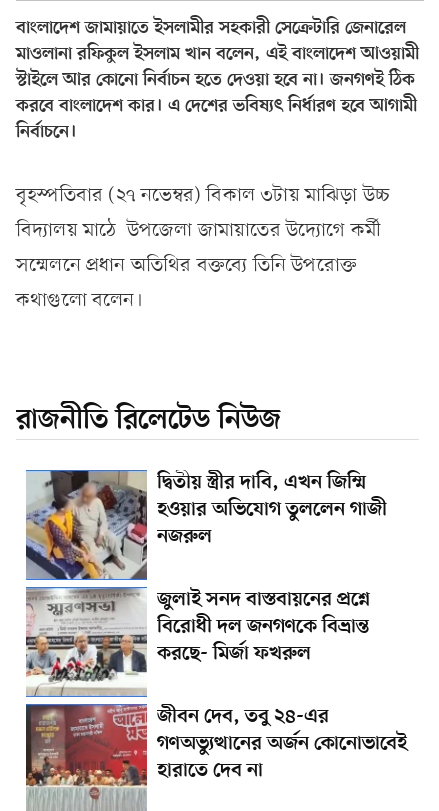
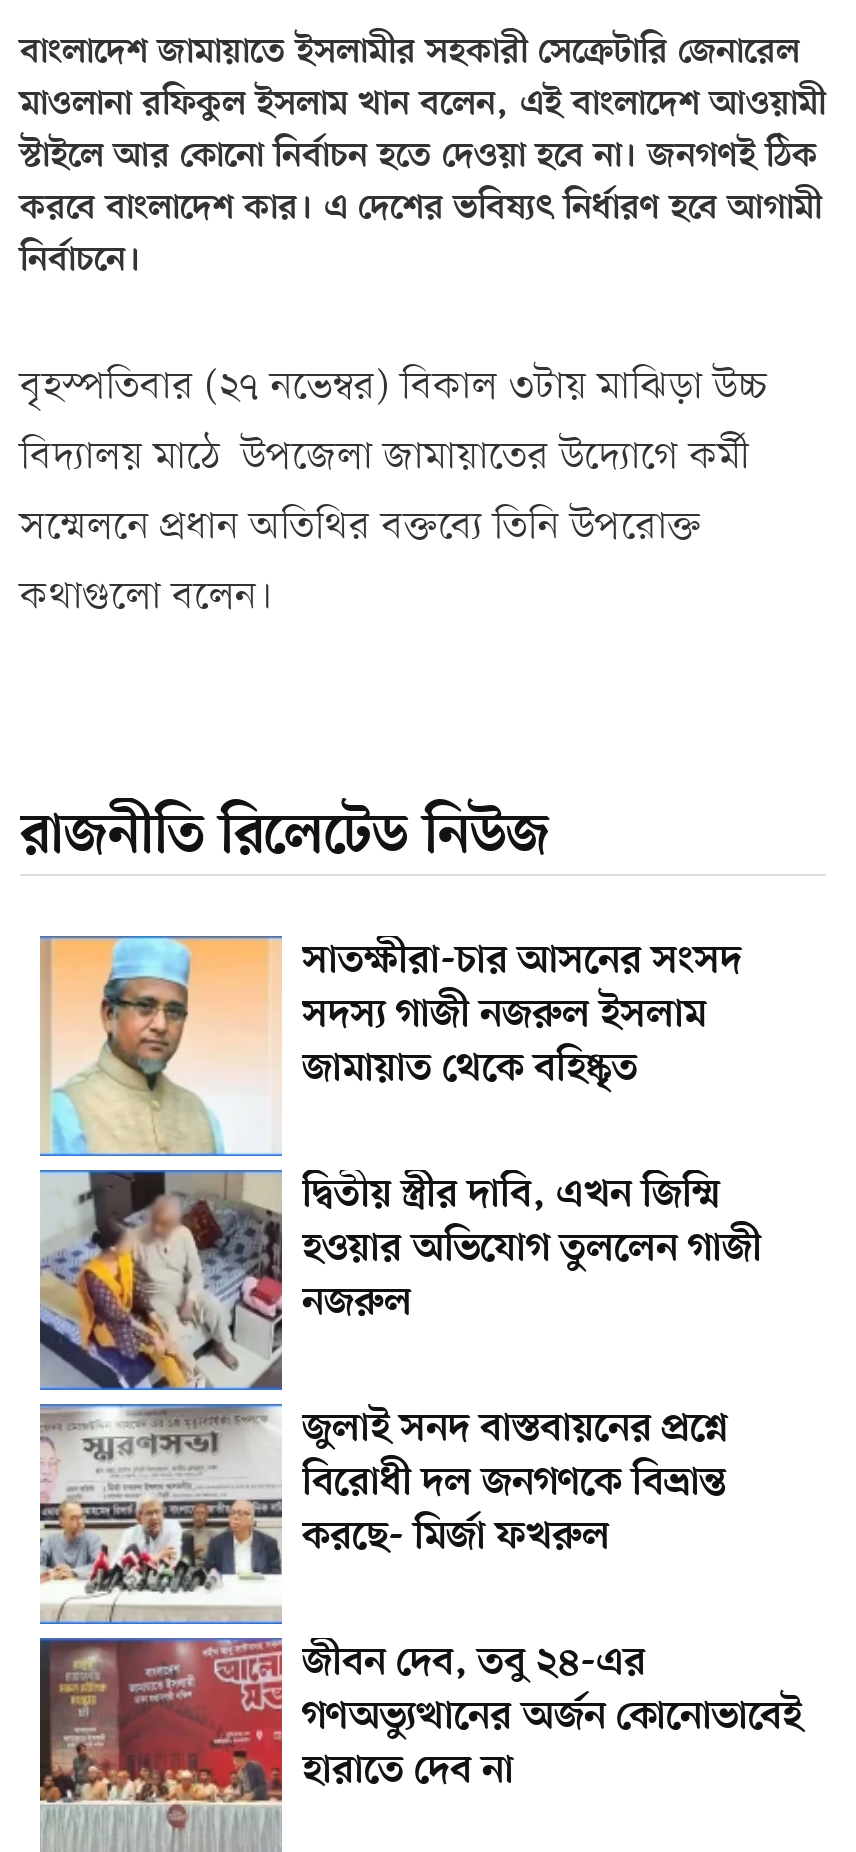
+ [image]
+ সাতক্ষীরা-চার আসনের সংসদ
+ সদস্য গাজী নজরুল ইসলাম
+ জামায়াত থেকে বহিষ্কৃত
